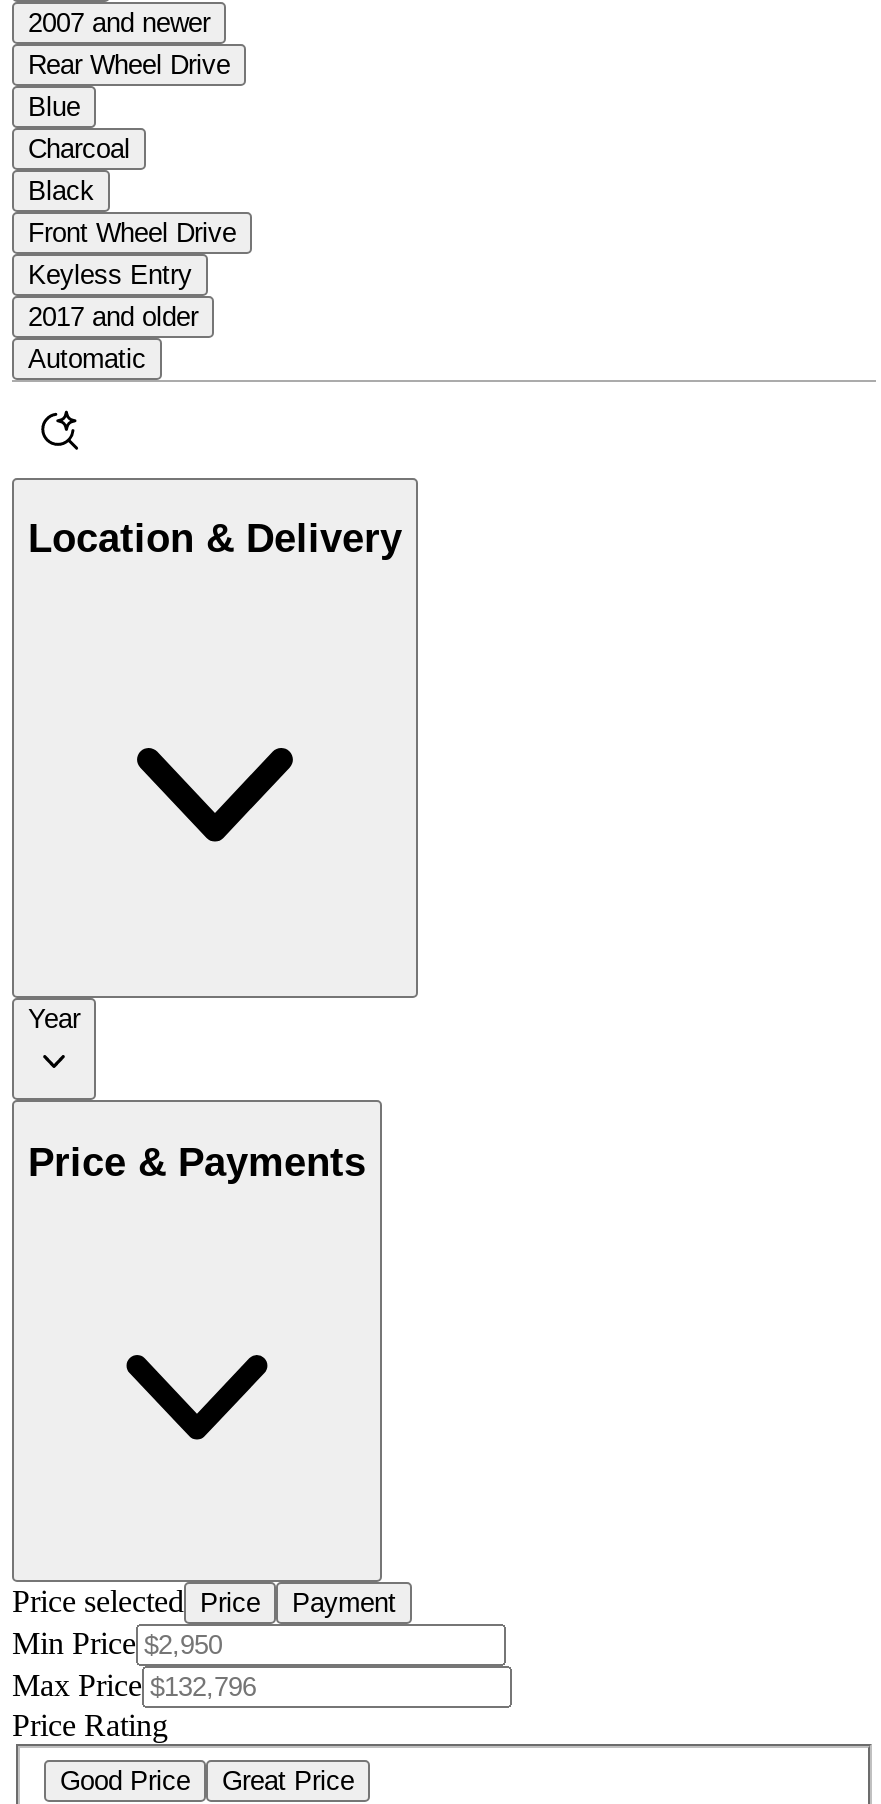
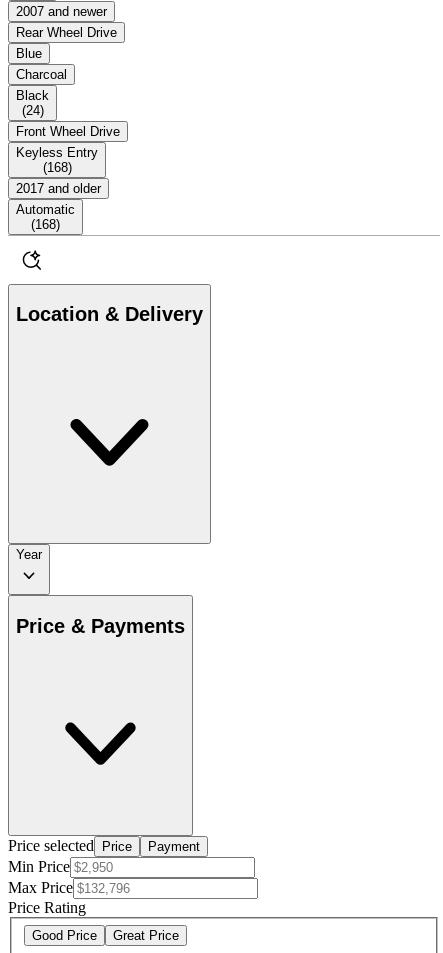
+ (24)

+ (168)

+ (168)
